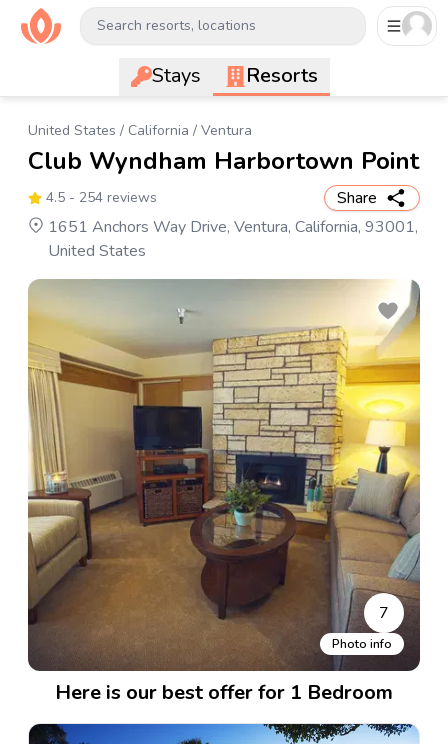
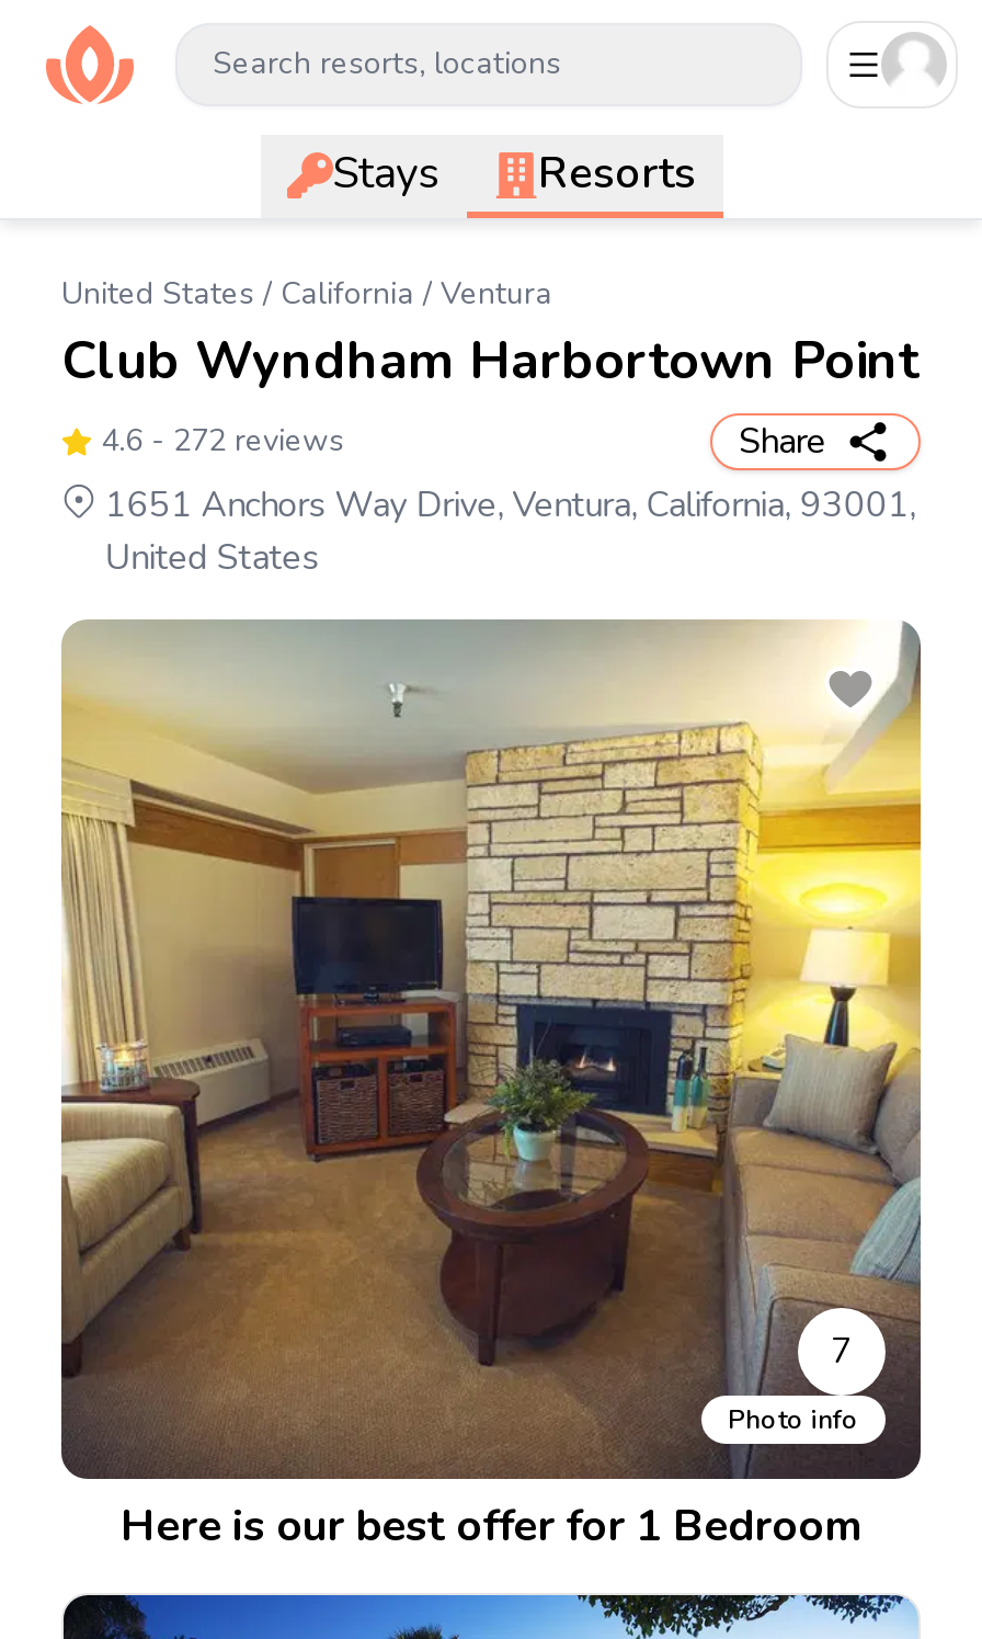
- 4.5 - 254 reviews
+ 4.6 - 272 reviews
